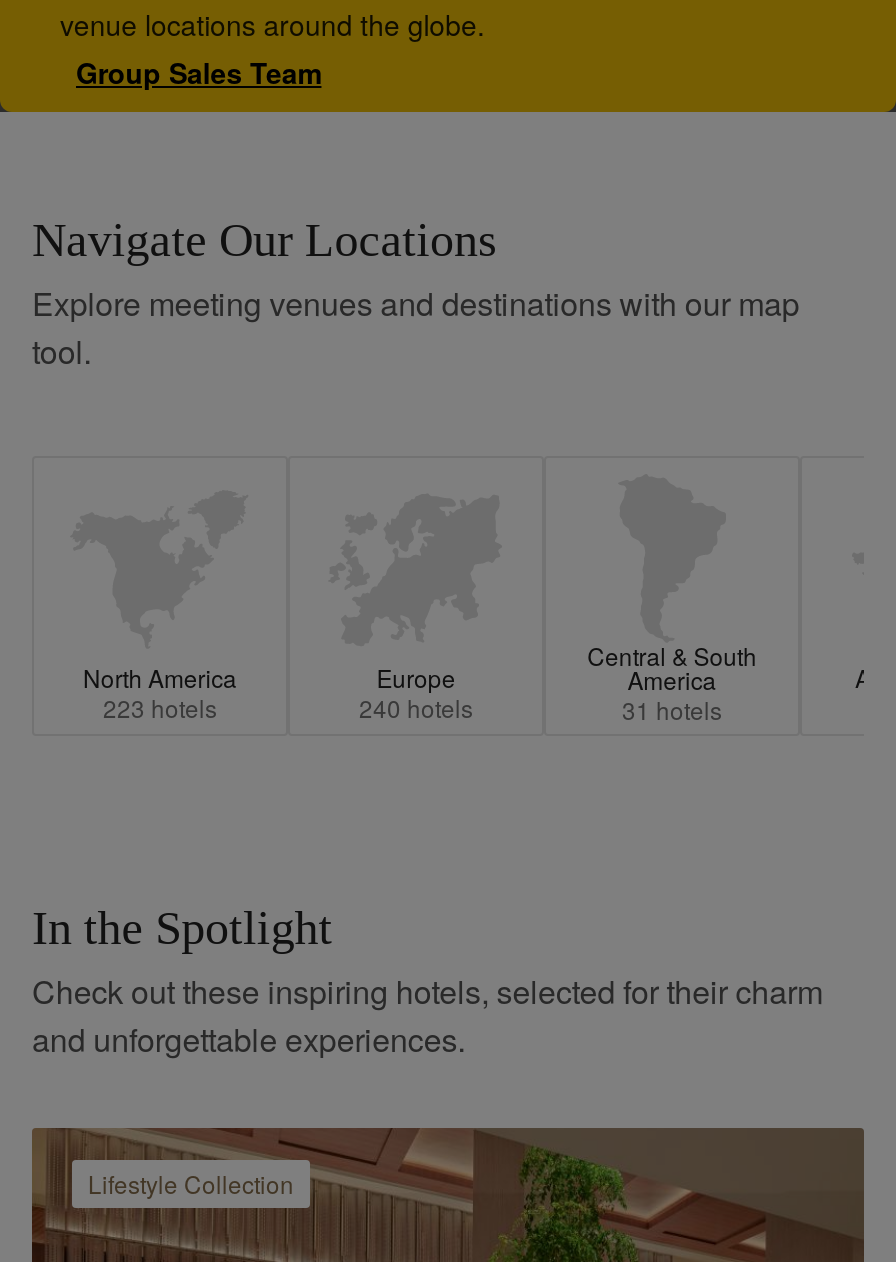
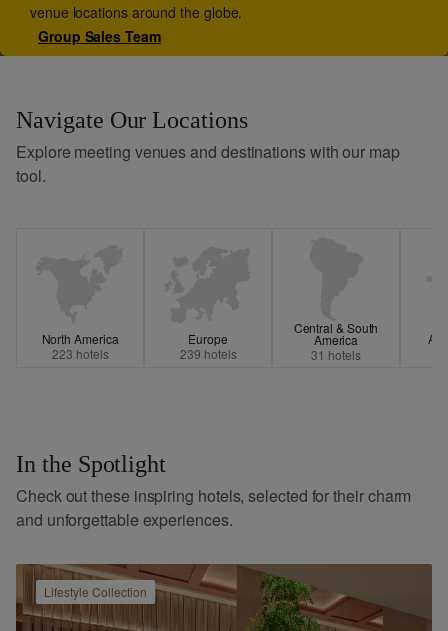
- 240 hotels
+ 239 hotels
